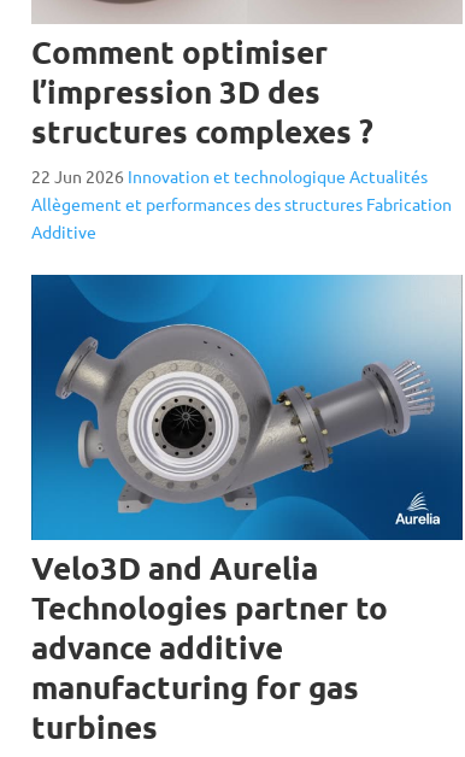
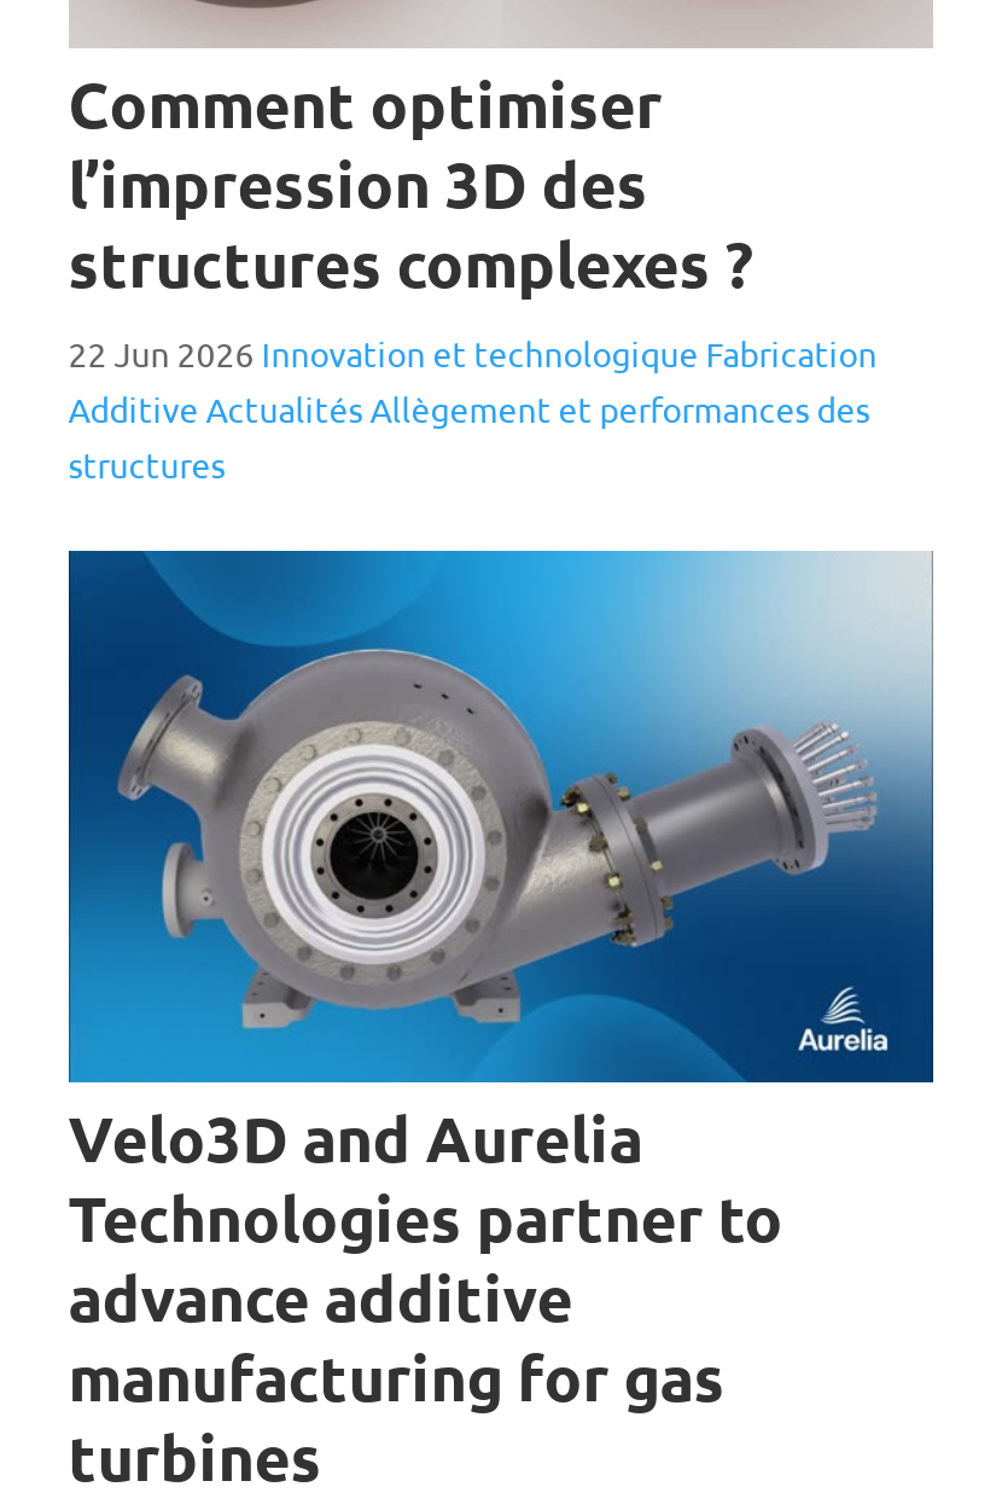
- 22 Jun 2026 Innovation et technologique Actualités
- Allègement et performances des structures Fabrication
- Additive
+ 22 Jun 2026 Innovation et technologique Fabrication
+ Additive Actualités Allègement et performances des
+ structures
